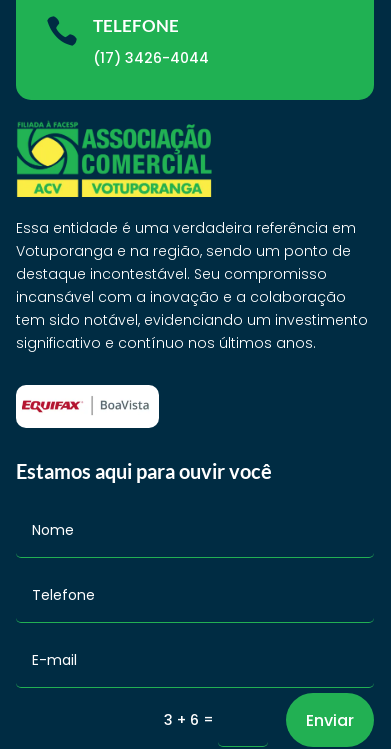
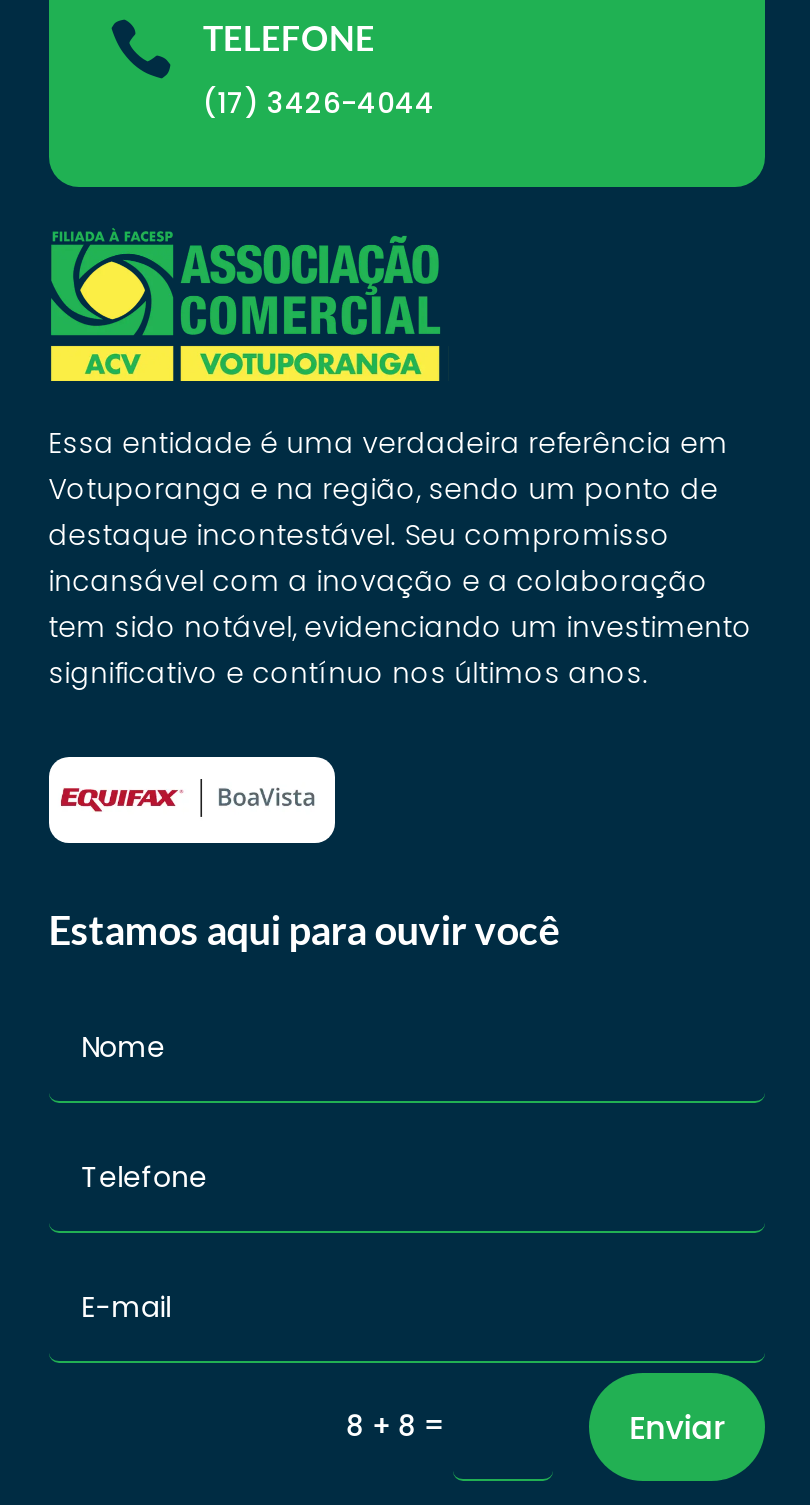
- 3 + 6 =
+ 8 + 8 =
